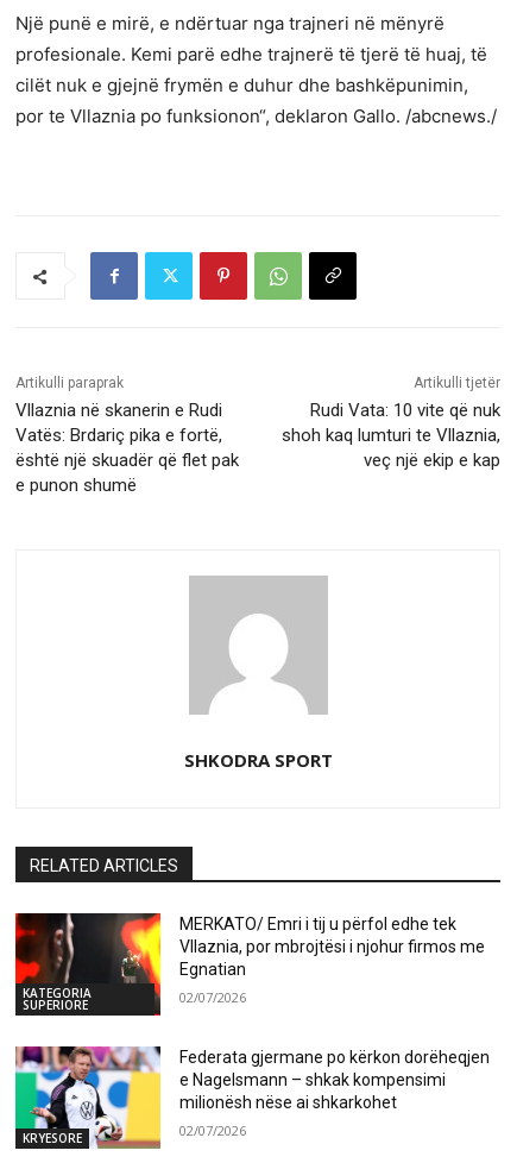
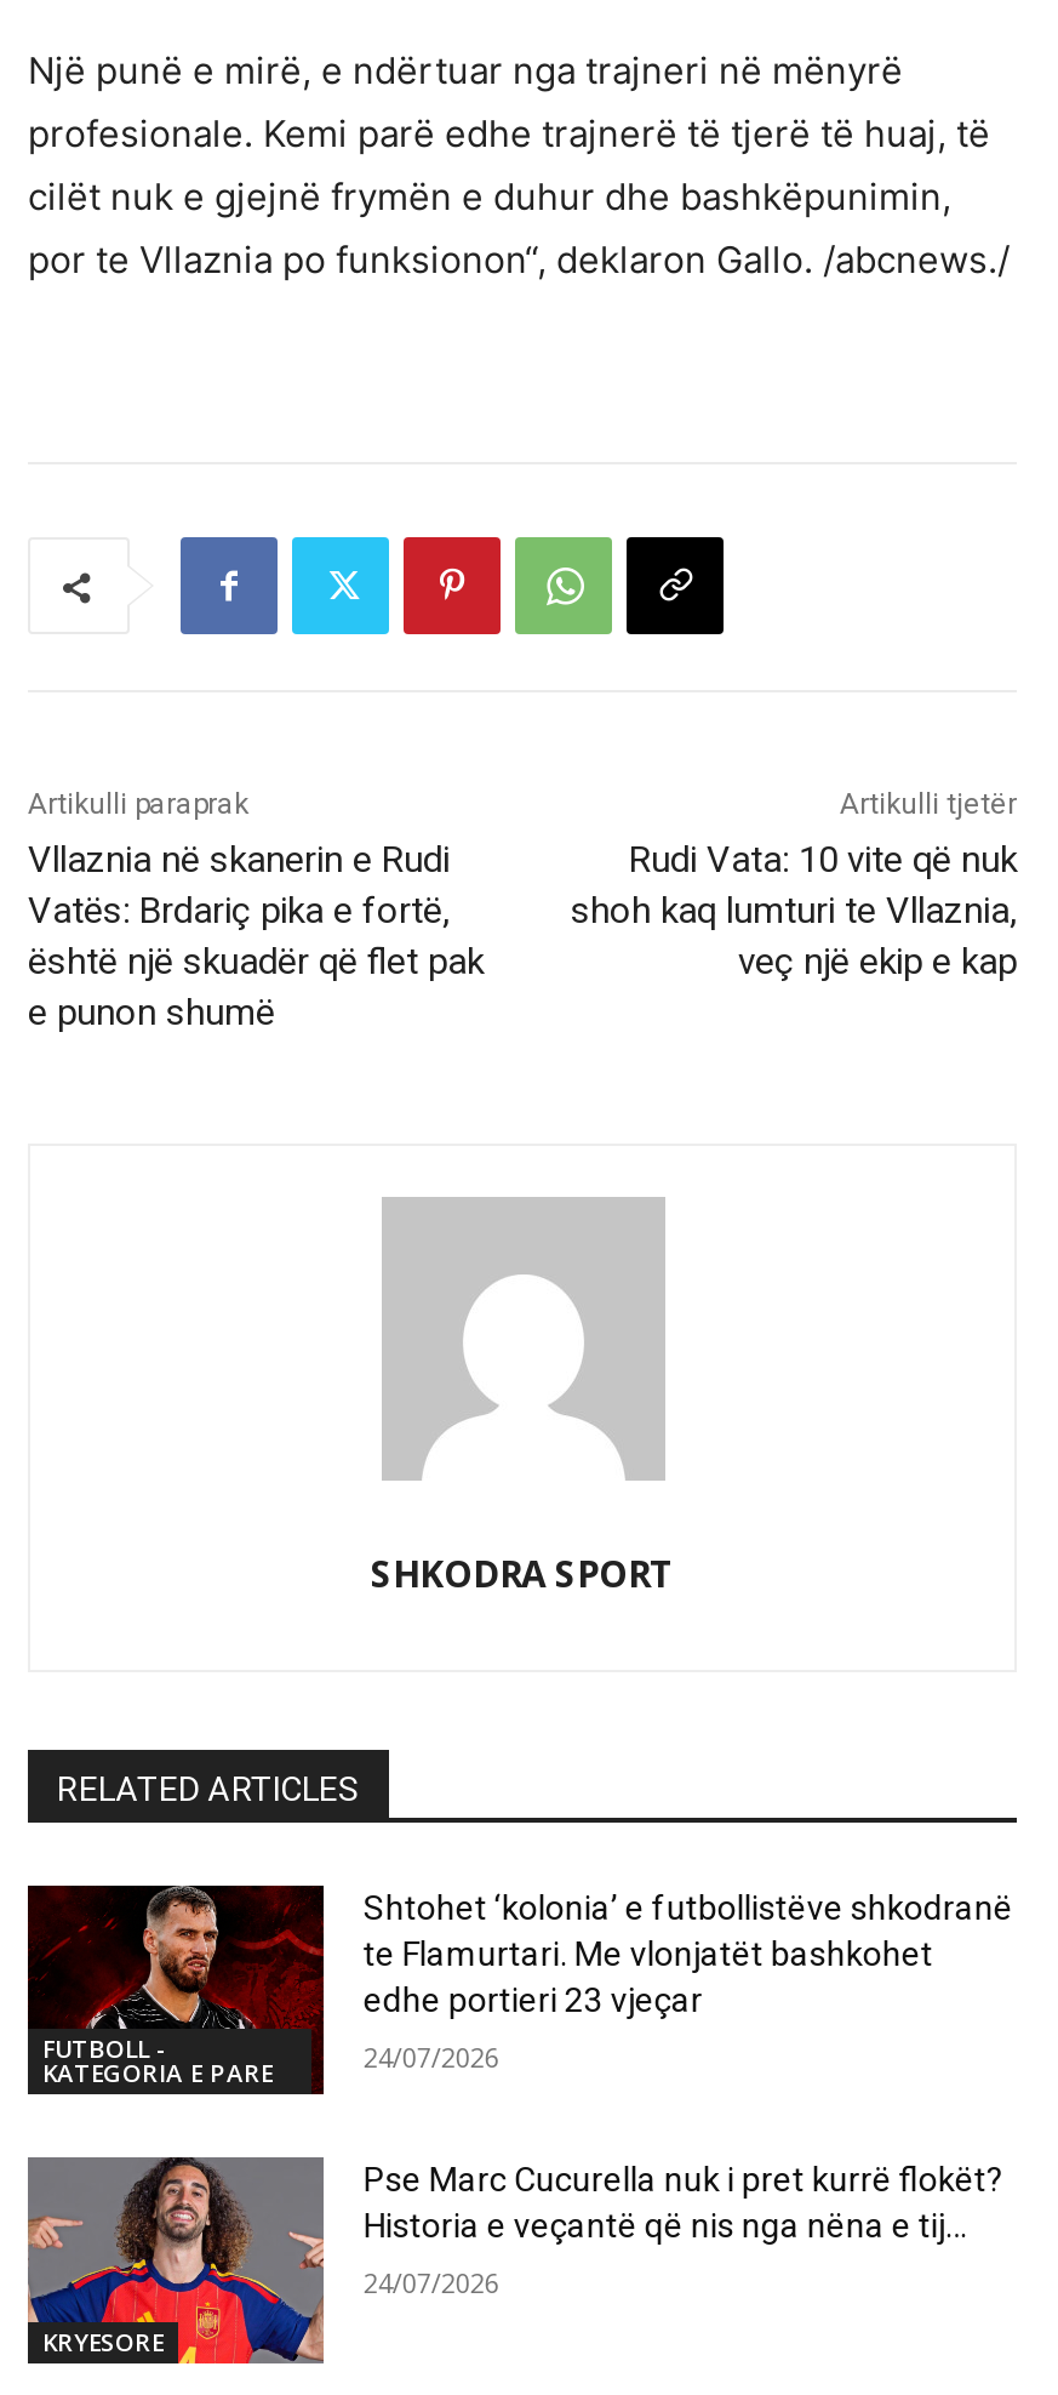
- [image]
- KATEGORIA
- SUPERIORE
+ [image]
+ FUTBOLL -
+ KATEGORIA E PARE

- MERKATO/ Emri i tij u përfol edhe tek
- Vllaznia, por mbrojtësi i njohur firmos me
- Egnatian
+ Shtohet ‘kolonia’ e futbollistëve shkodranë
+ te Flamurtari. Me vlonjatët bashkohet
+ edhe portieri 23 vjeçar

- 02/07/2026
+ 24/07/2026

- [image]
- Federata gjermane po kërkon dorëheqjen
- e Nagelsmann – shkak kompensimi
- milionësh nëse ai shkarkohet
+ [image]
+ Pse Marc Cucurella nuk i pret kurrë flokët?
+ Historia e veçantë që nis nga nëna e tij…

- 02/07/2026
+ 24/07/2026
